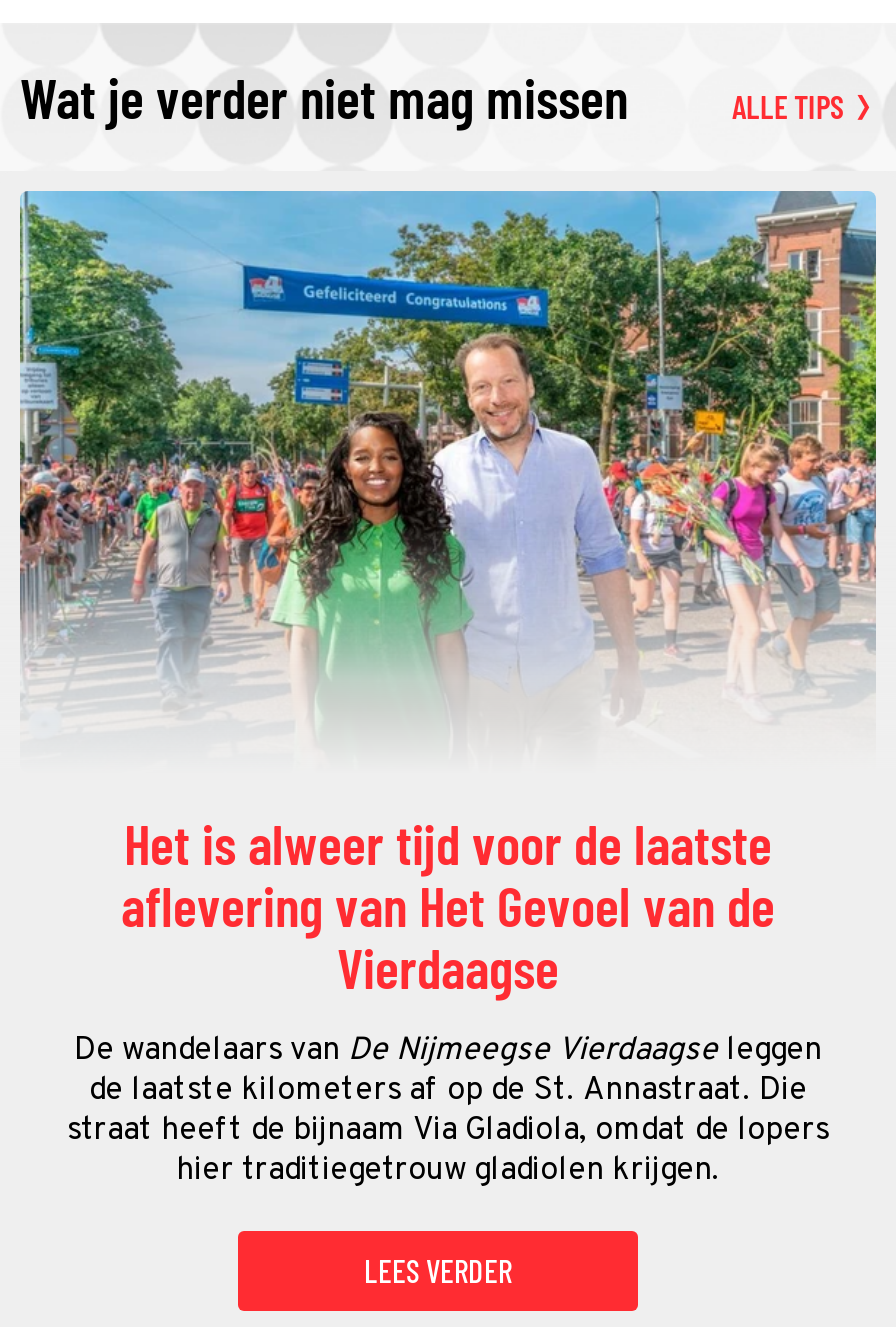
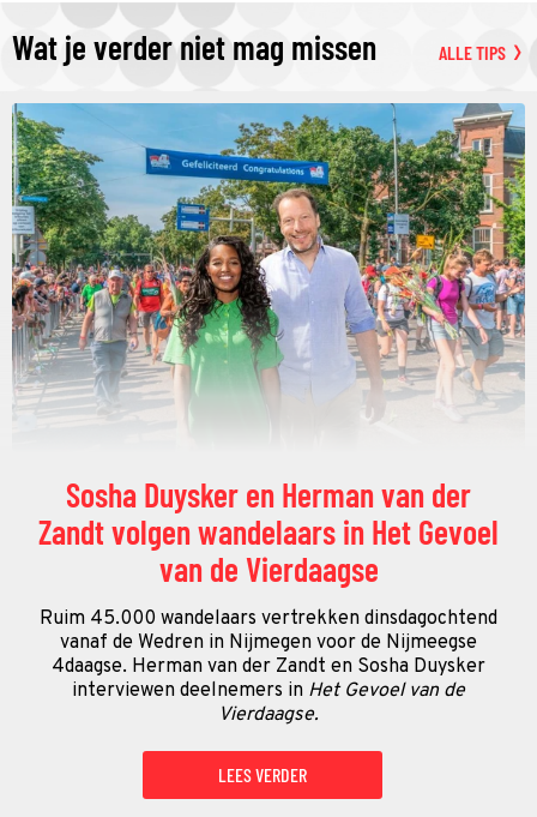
- Het is alweer tijd voor de laatste
- aflevering van Het Gevoel van de
- Vierdaagse
- De wandelaars van De Nijmeegse Vierdaagse leggen
- de laatste kilometers af op de St. Annastraat. Die
- straat heeft de bijnaam Via Gladiola, omdat de lopers
- hier traditiegetrouw gladiolen krijgen.
+ Sosha Duysker en Herman van der
+ Zandt volgen wandelaars in Het Gevoel
+ van de Vierdaagse
+ Ruim 45.000 wandelaars vertrekken dinsdagochtend
+ vanaf de Wedren in Nijmegen voor de Nijmeegse
+ 4daagse. Herman van der Zandt en Sosha Duysker
+ interviewen deelnemers in Het Gevoel van de
+ Vierdaagse.
